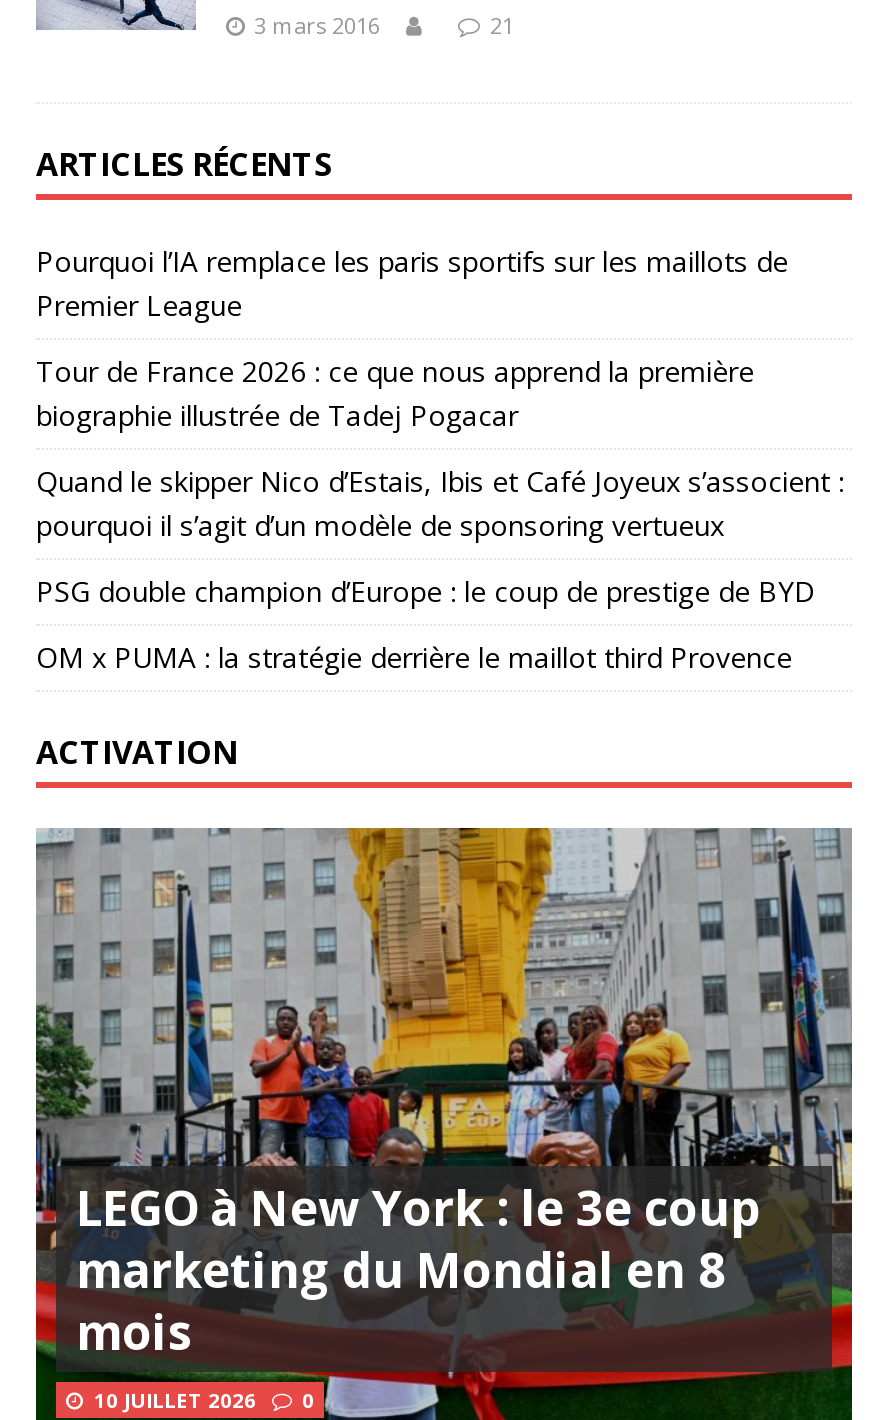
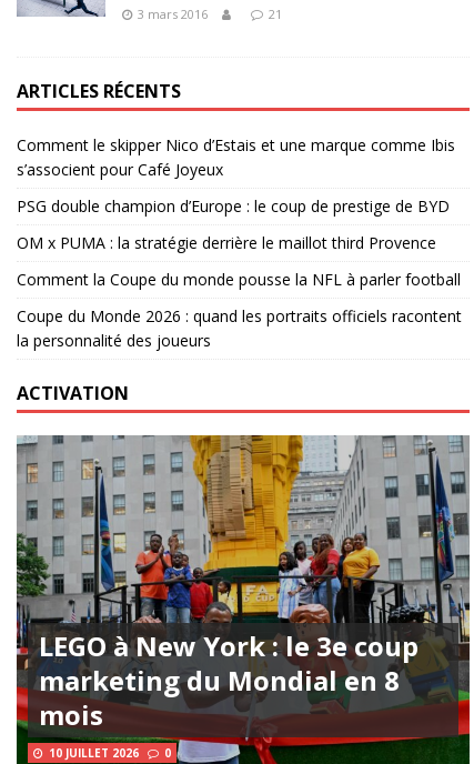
- Pourquoi l’IA remplace les paris sportifs sur les maillots de
- Premier League
- Tour de France 2026 : ce que nous apprend la première
- biographie illustrée de Tadej Pogacar
- Quand le skipper Nico d’Estais, Ibis et Café Joyeux s’associent :
- pourquoi il s’agit d’un modèle de sponsoring vertueux
+ Comment le skipper Nico d’Estais et une marque comme Ibis
+ s’associent pour Café Joyeux

moved up: PSG double champion d’Europe : le coup de prestige de BYD | OM x PUMA : la stratégie derrière le maillot third Provence

+ Comment la Coupe du monde pousse la NFL à parler football
+ Coupe du Monde 2026 : quand les portraits officiels racontent
+ la personnalité des joueurs
